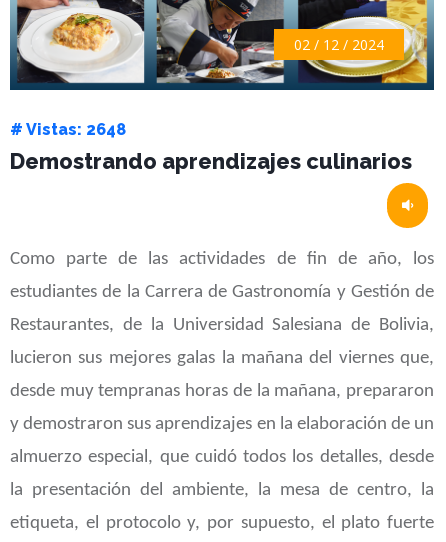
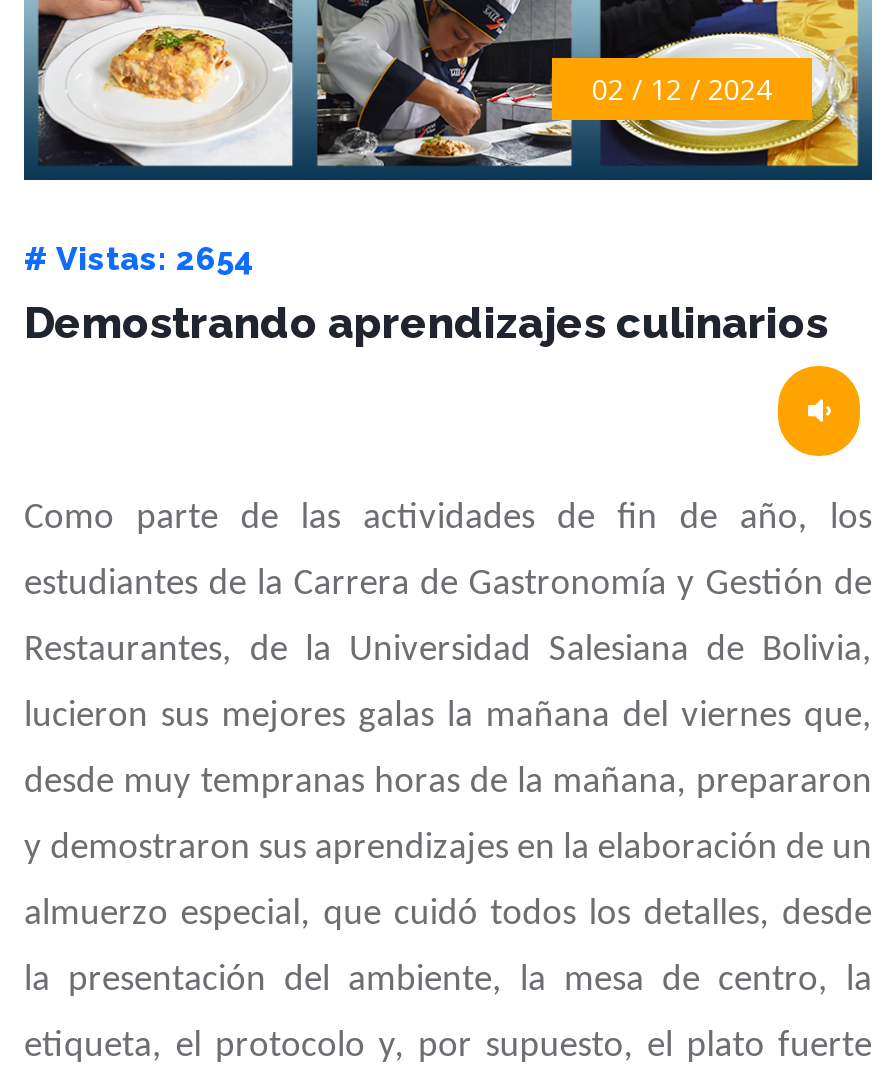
- # Vistas: 2648
+ # Vistas: 2654
